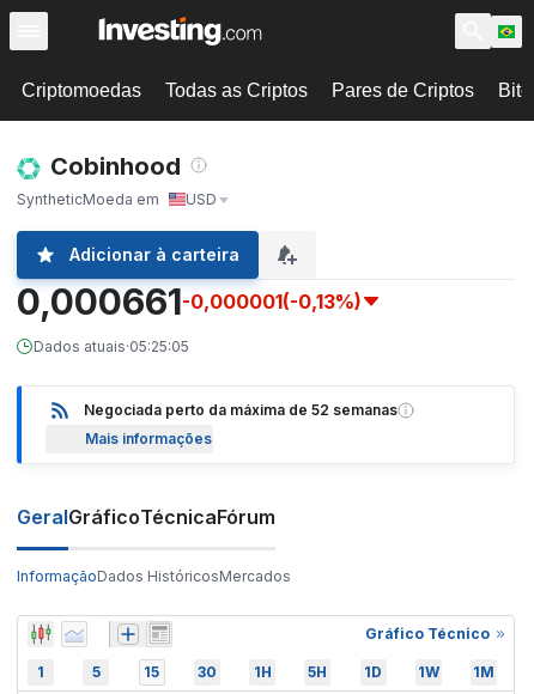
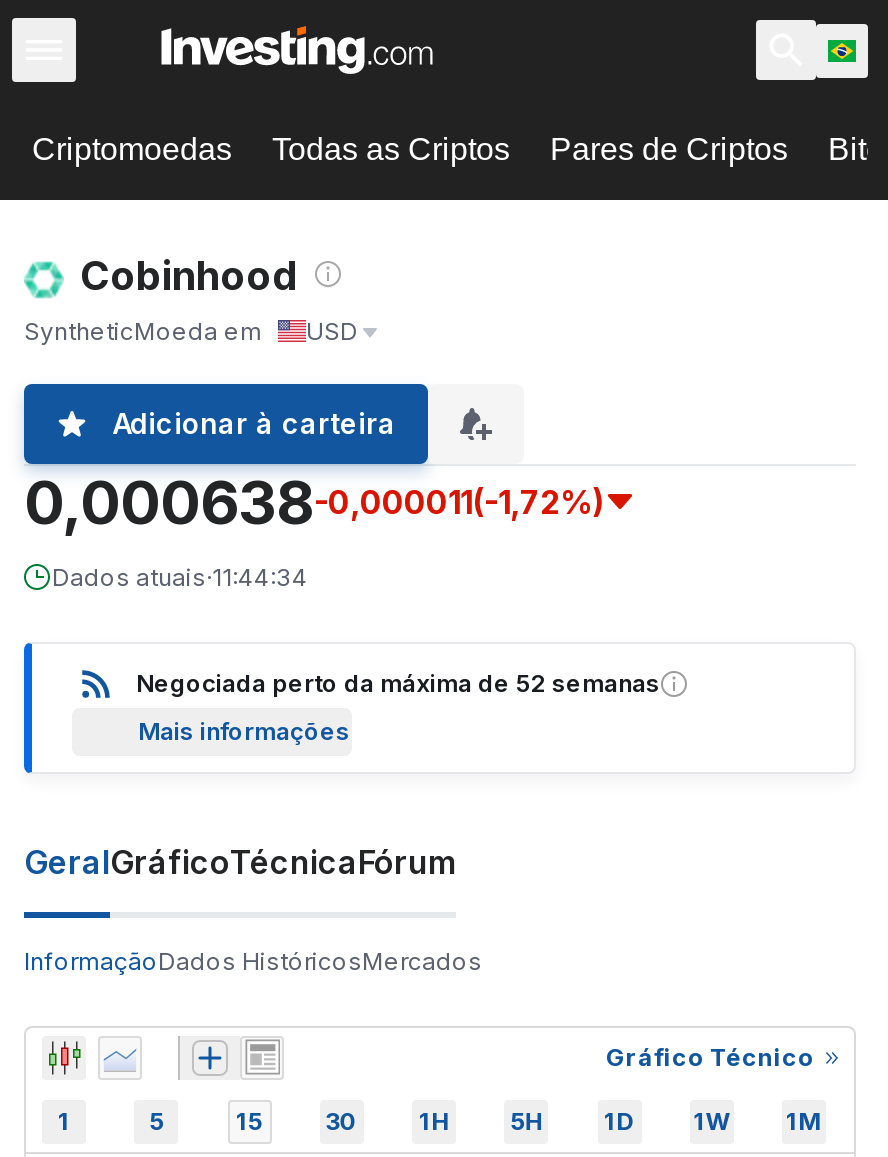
- 0,000661-0,000001(-0,13%)
+ 0,000638-0,000011(-1,72%)

- Dados atuais·05:25:05
+ Dados atuais·11:44:34
